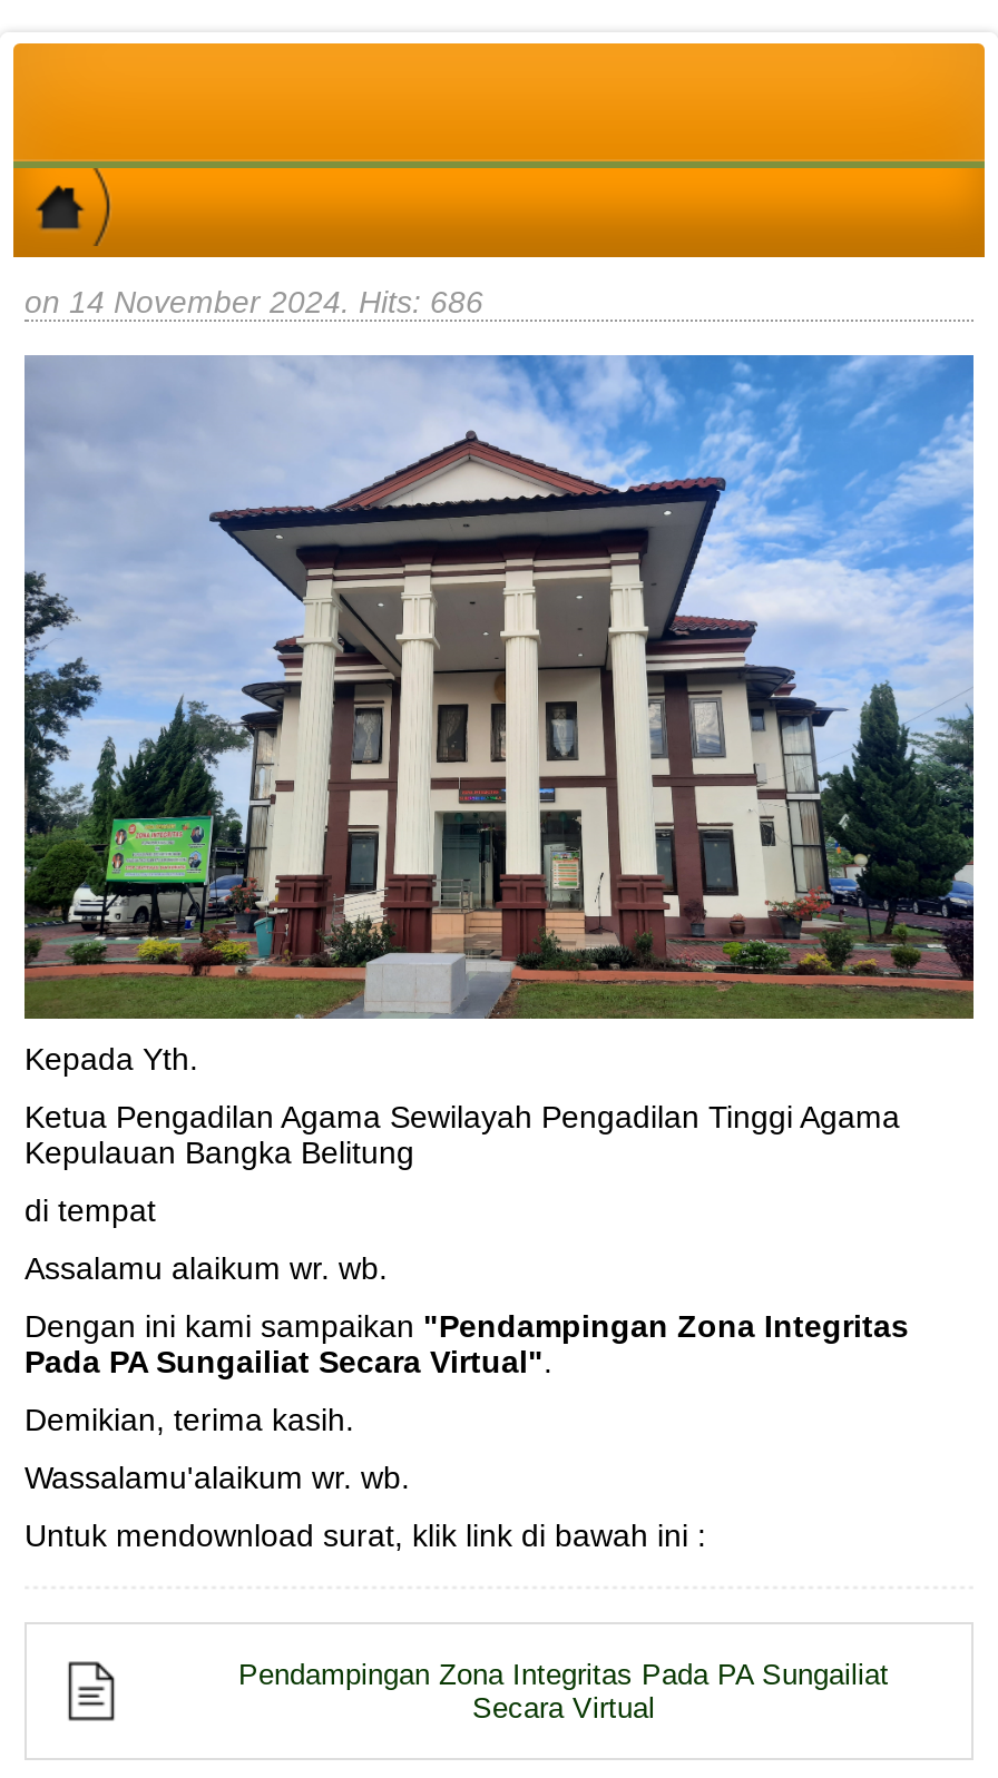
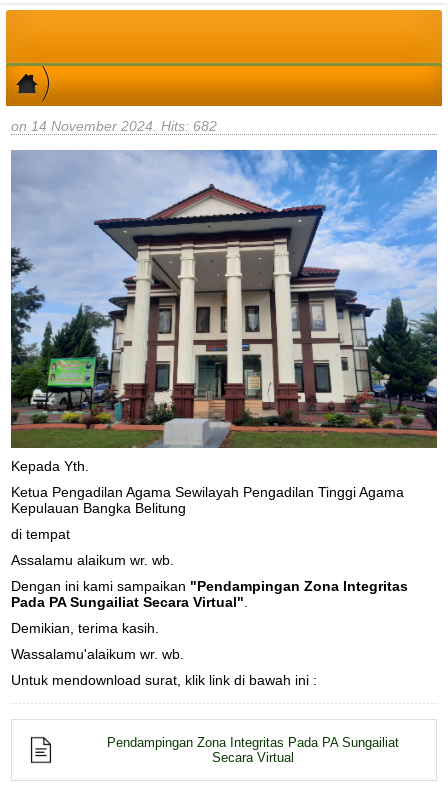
- on 14 November 2024. Hits: 686
+ on 14 November 2024. Hits: 682
